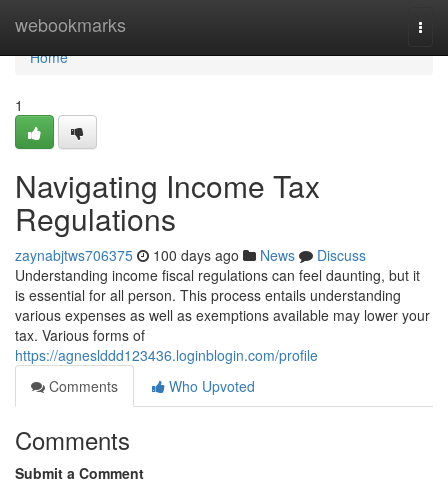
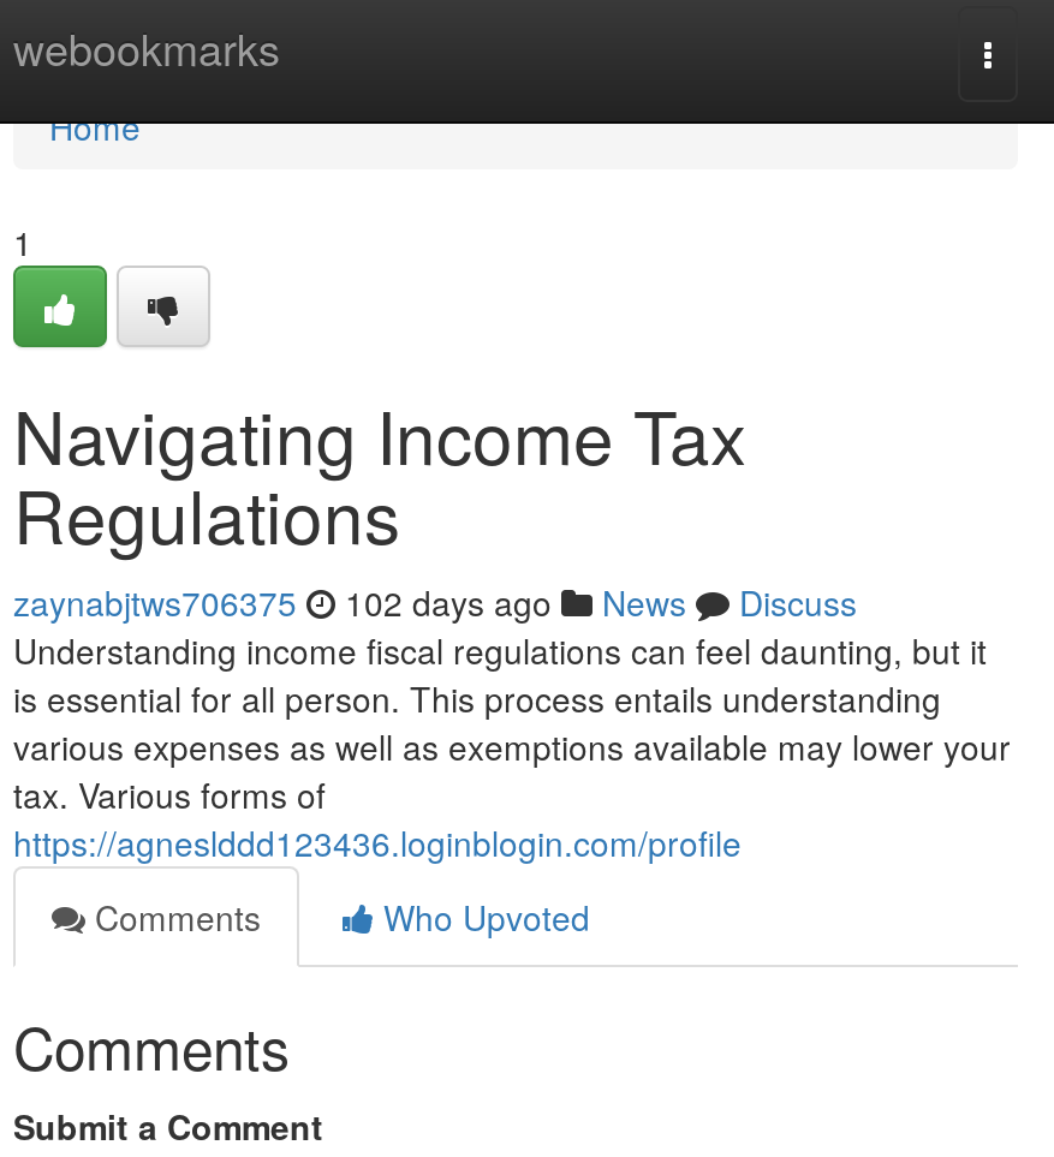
- zaynabjtws706375 100 days ago News Discuss
+ zaynabjtws706375 102 days ago News Discuss
